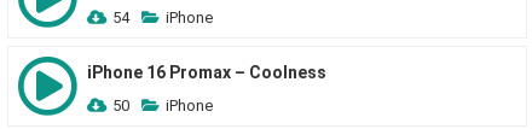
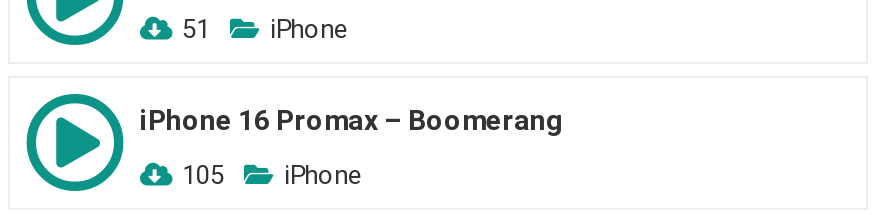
- 54 iPhone
+ 51 iPhone

- iPhone 16 Promax – Coolness
+ iPhone 16 Promax – Boomerang

- 50 iPhone
+ 105 iPhone
